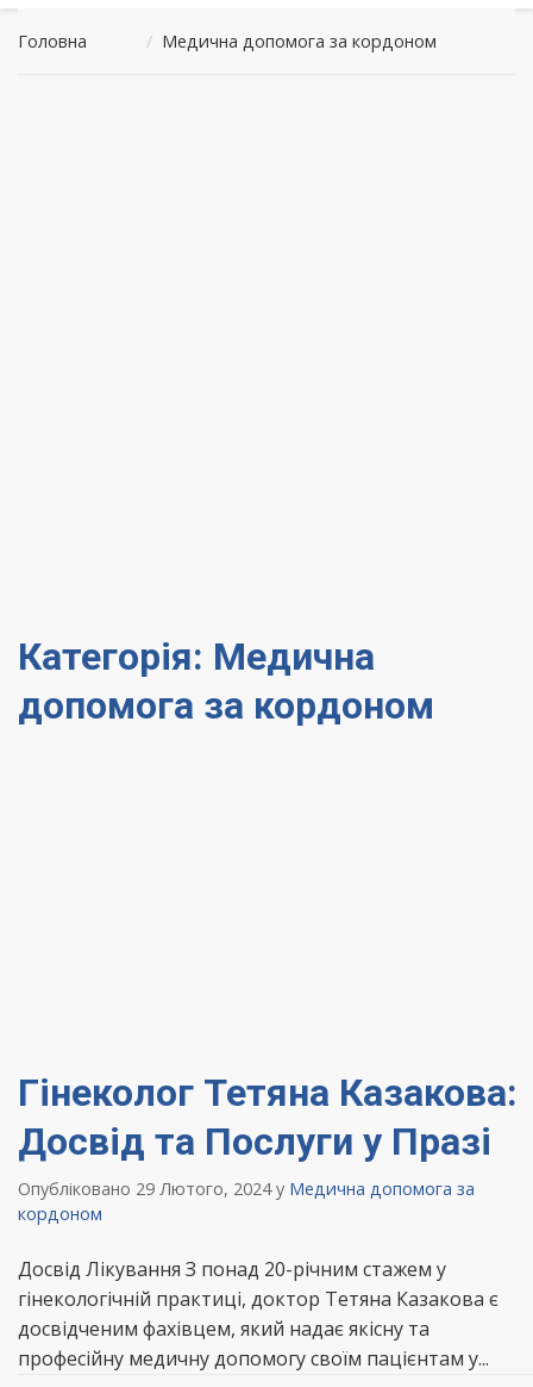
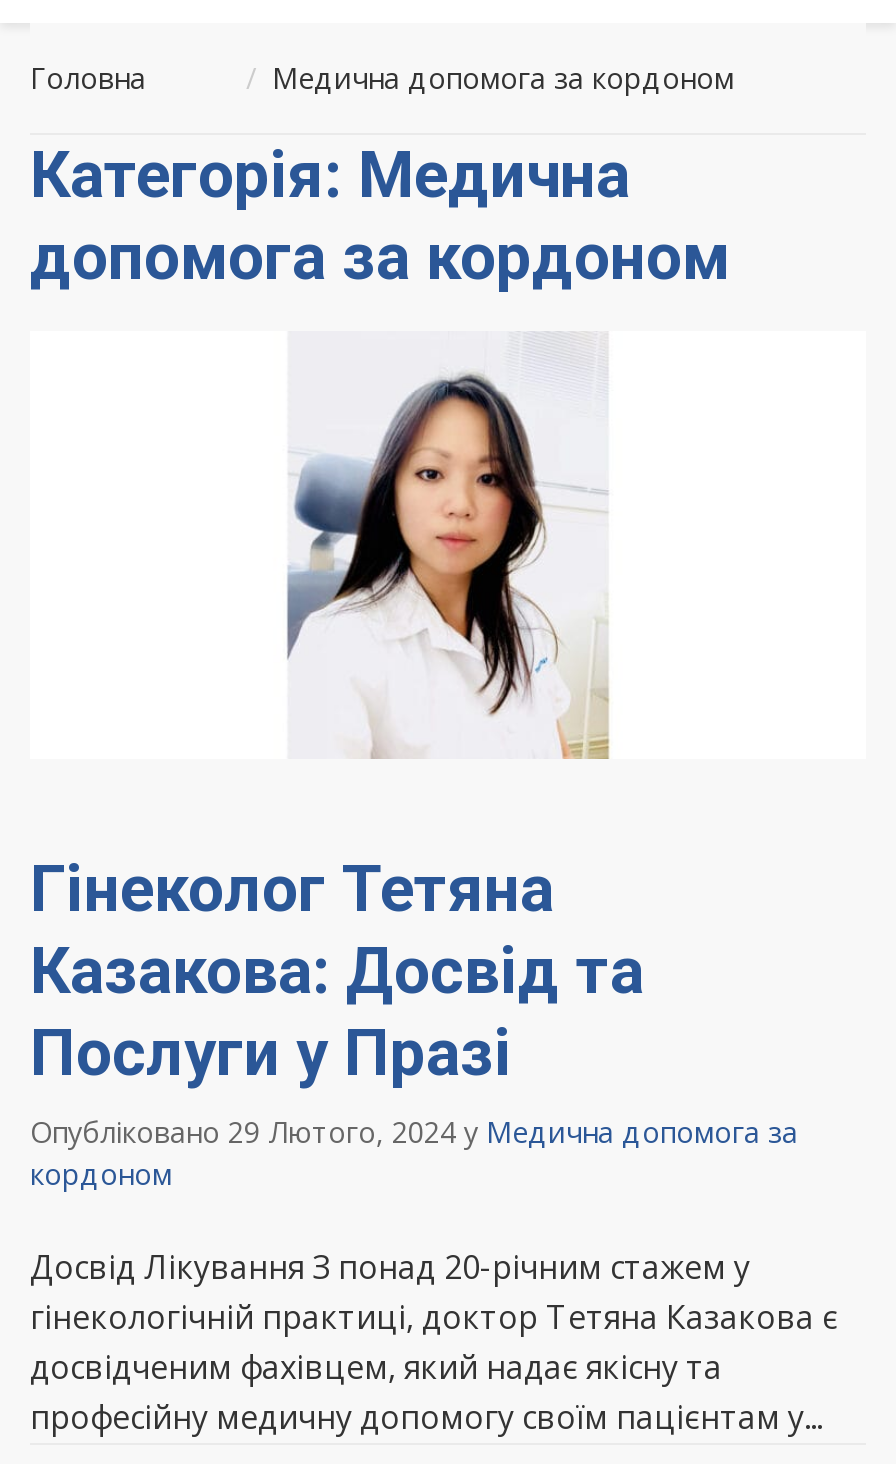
moved up: Категорія: Медична | допомога за кордоном

+ [image]
